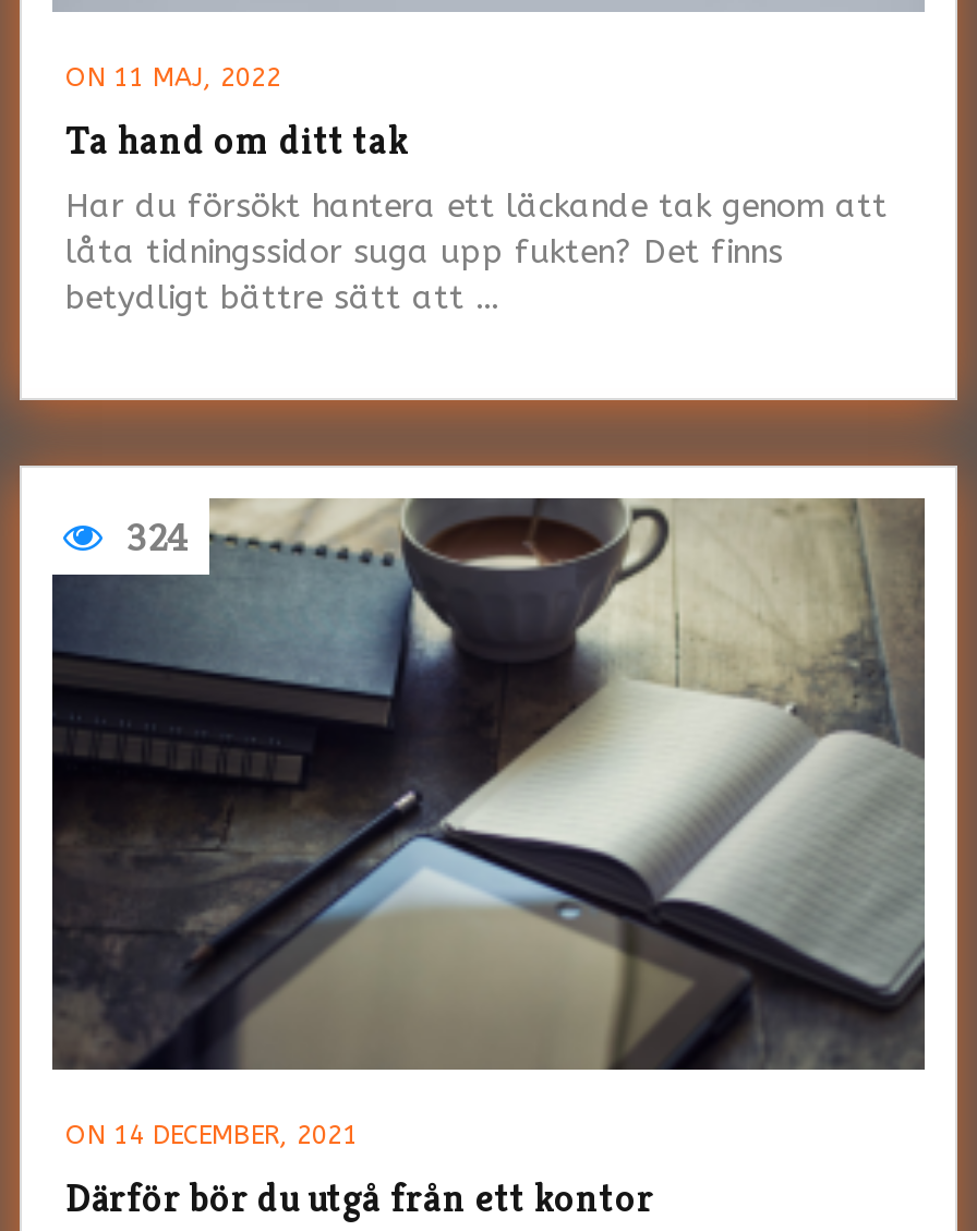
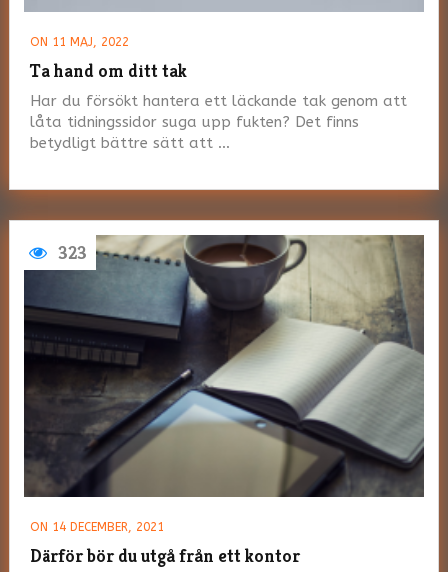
- 324
+ 323
